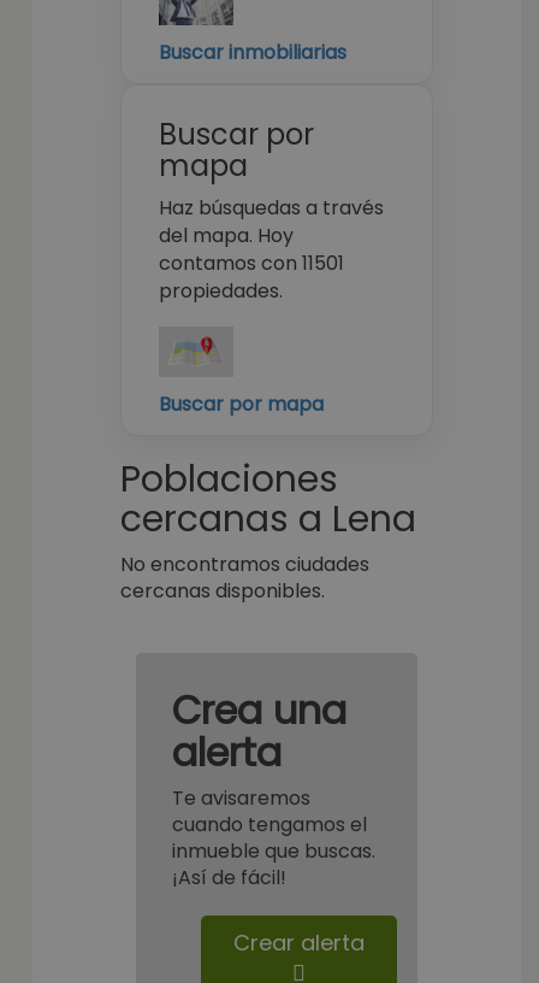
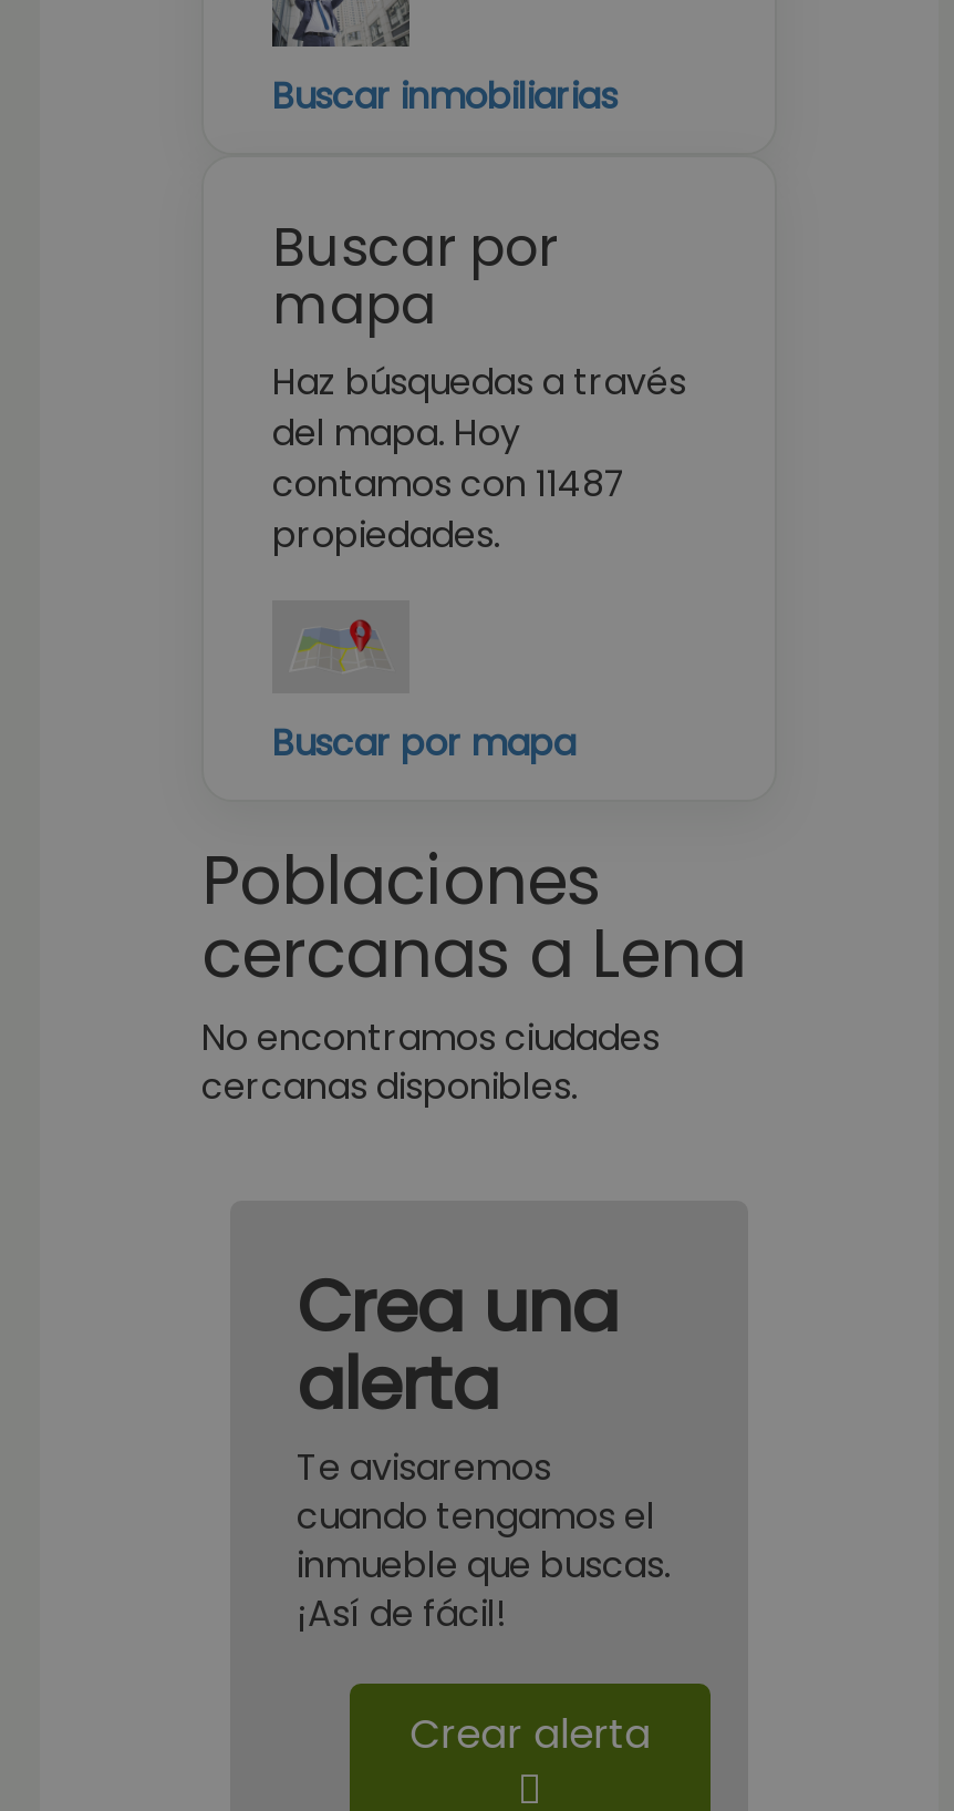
- contamos con 11501
+ contamos con 11487
